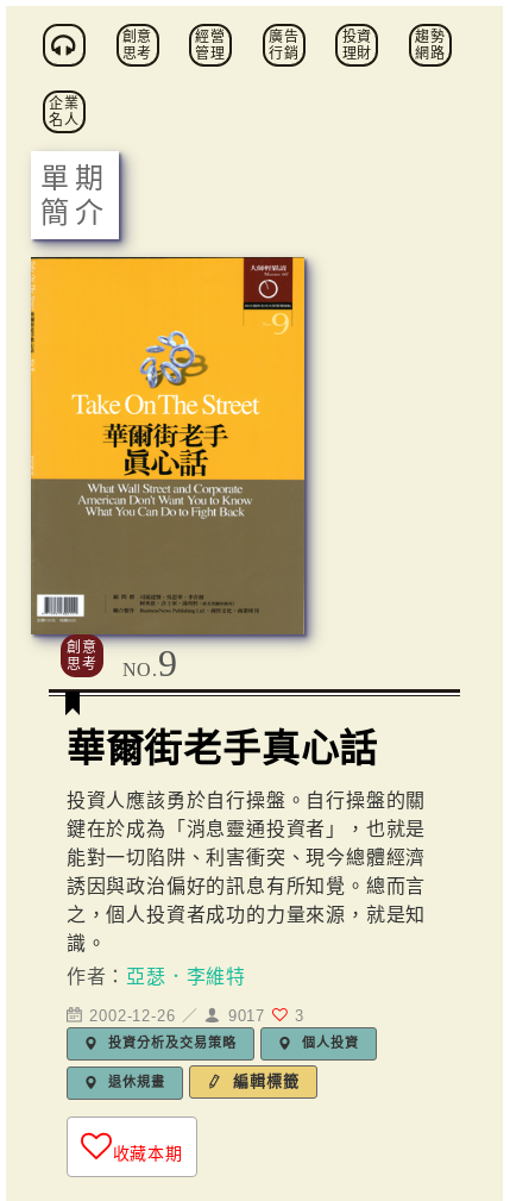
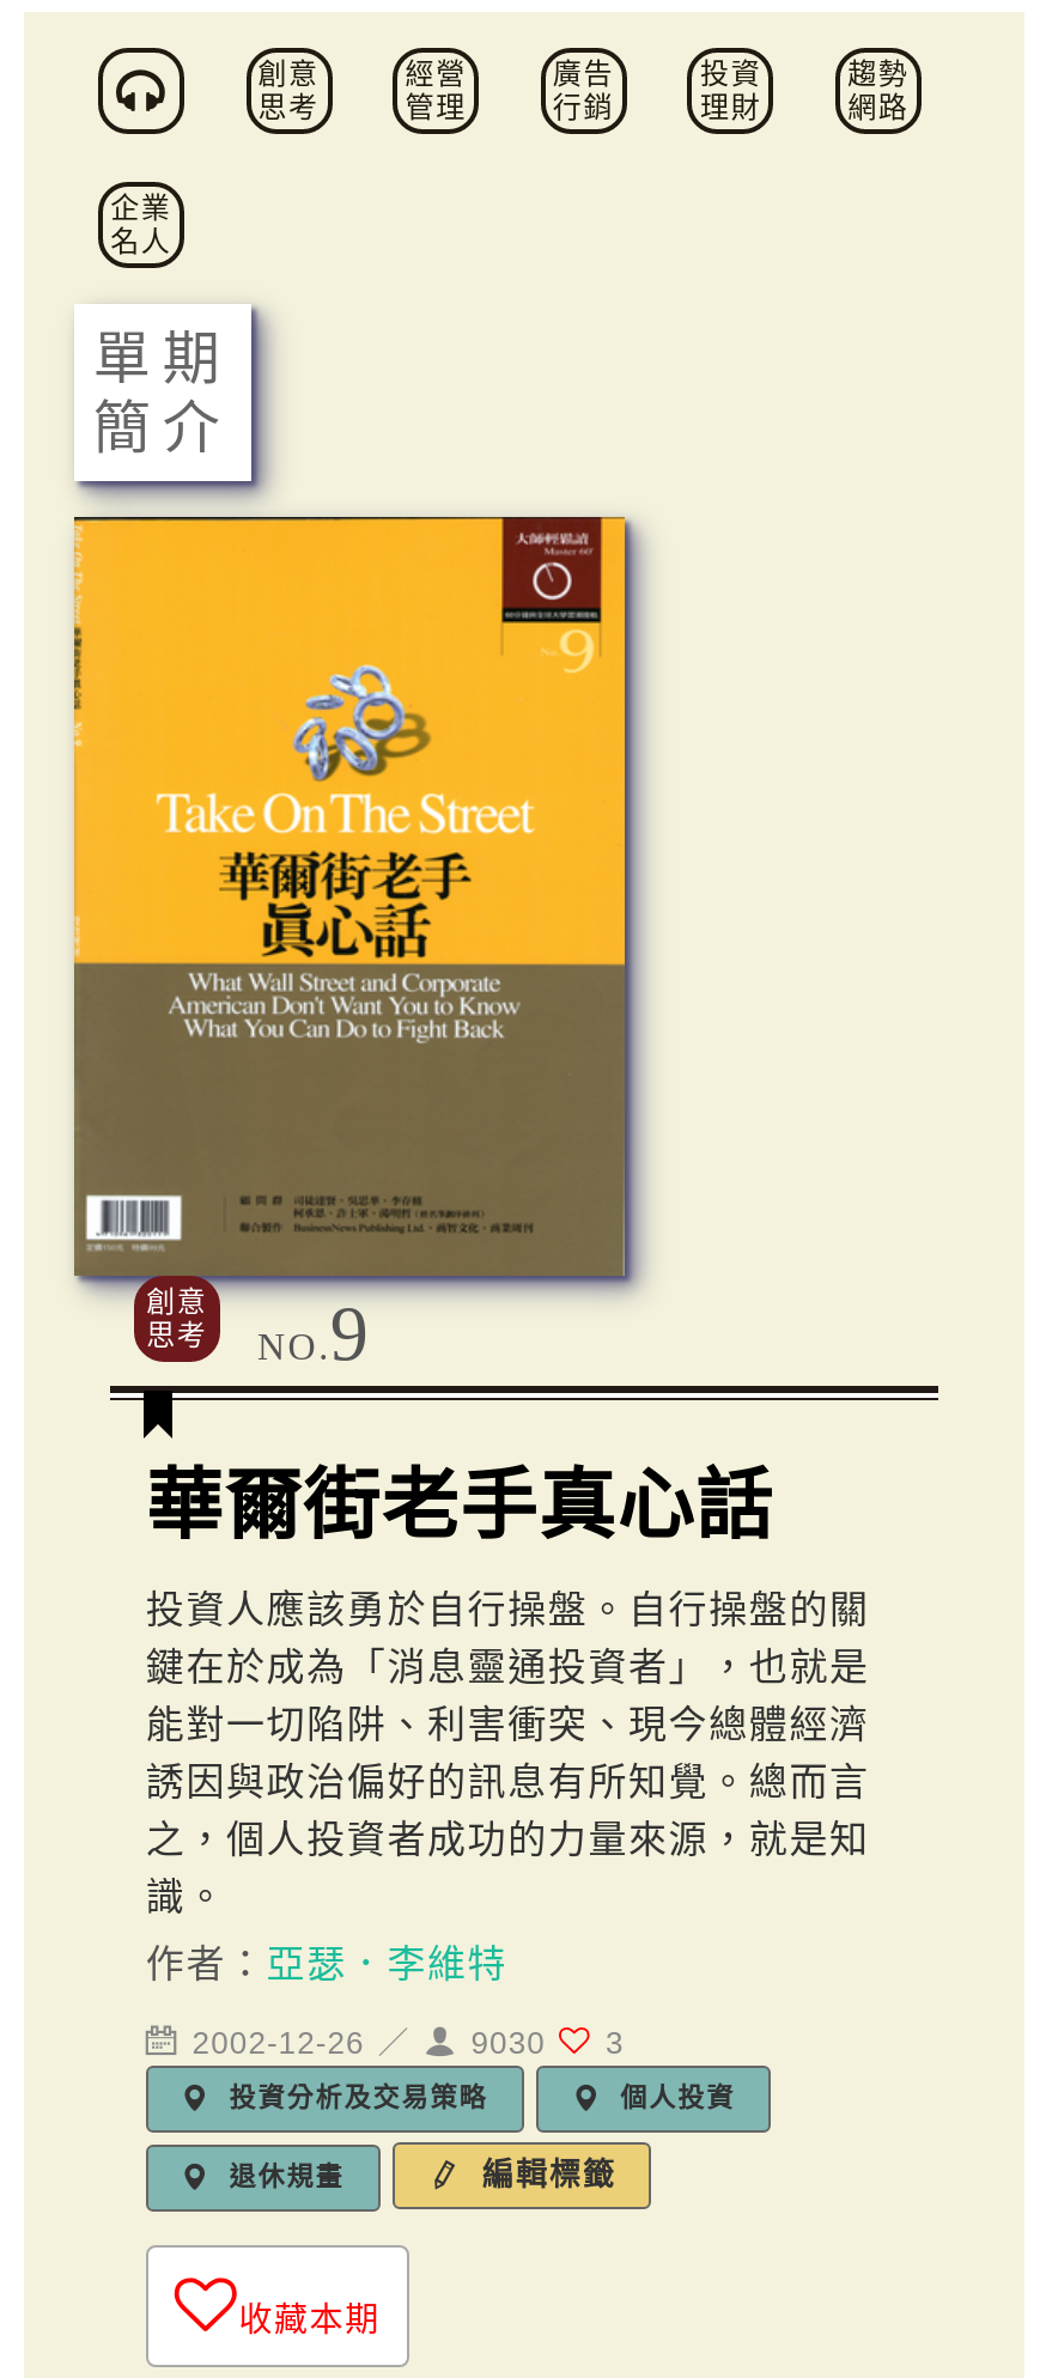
- 2002-12-26 ／ 9017 3
+ 2002-12-26 ／ 9030 3
